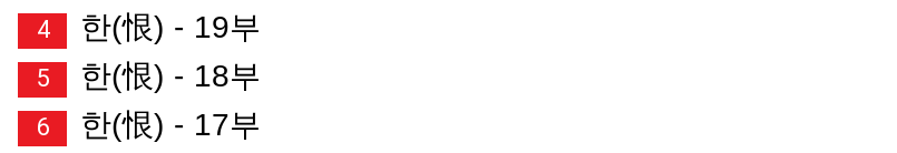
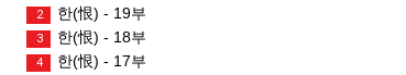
- 4
+ 2

- 5
+ 3

- 6
+ 4
